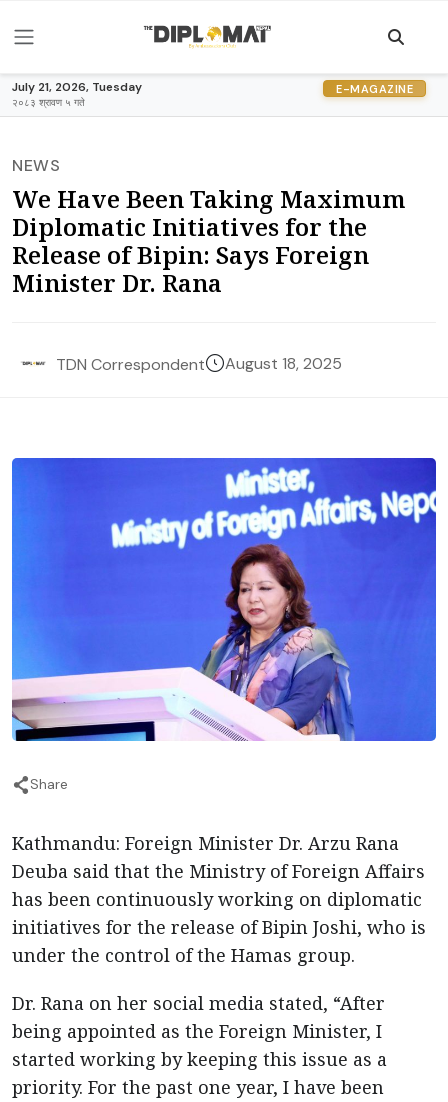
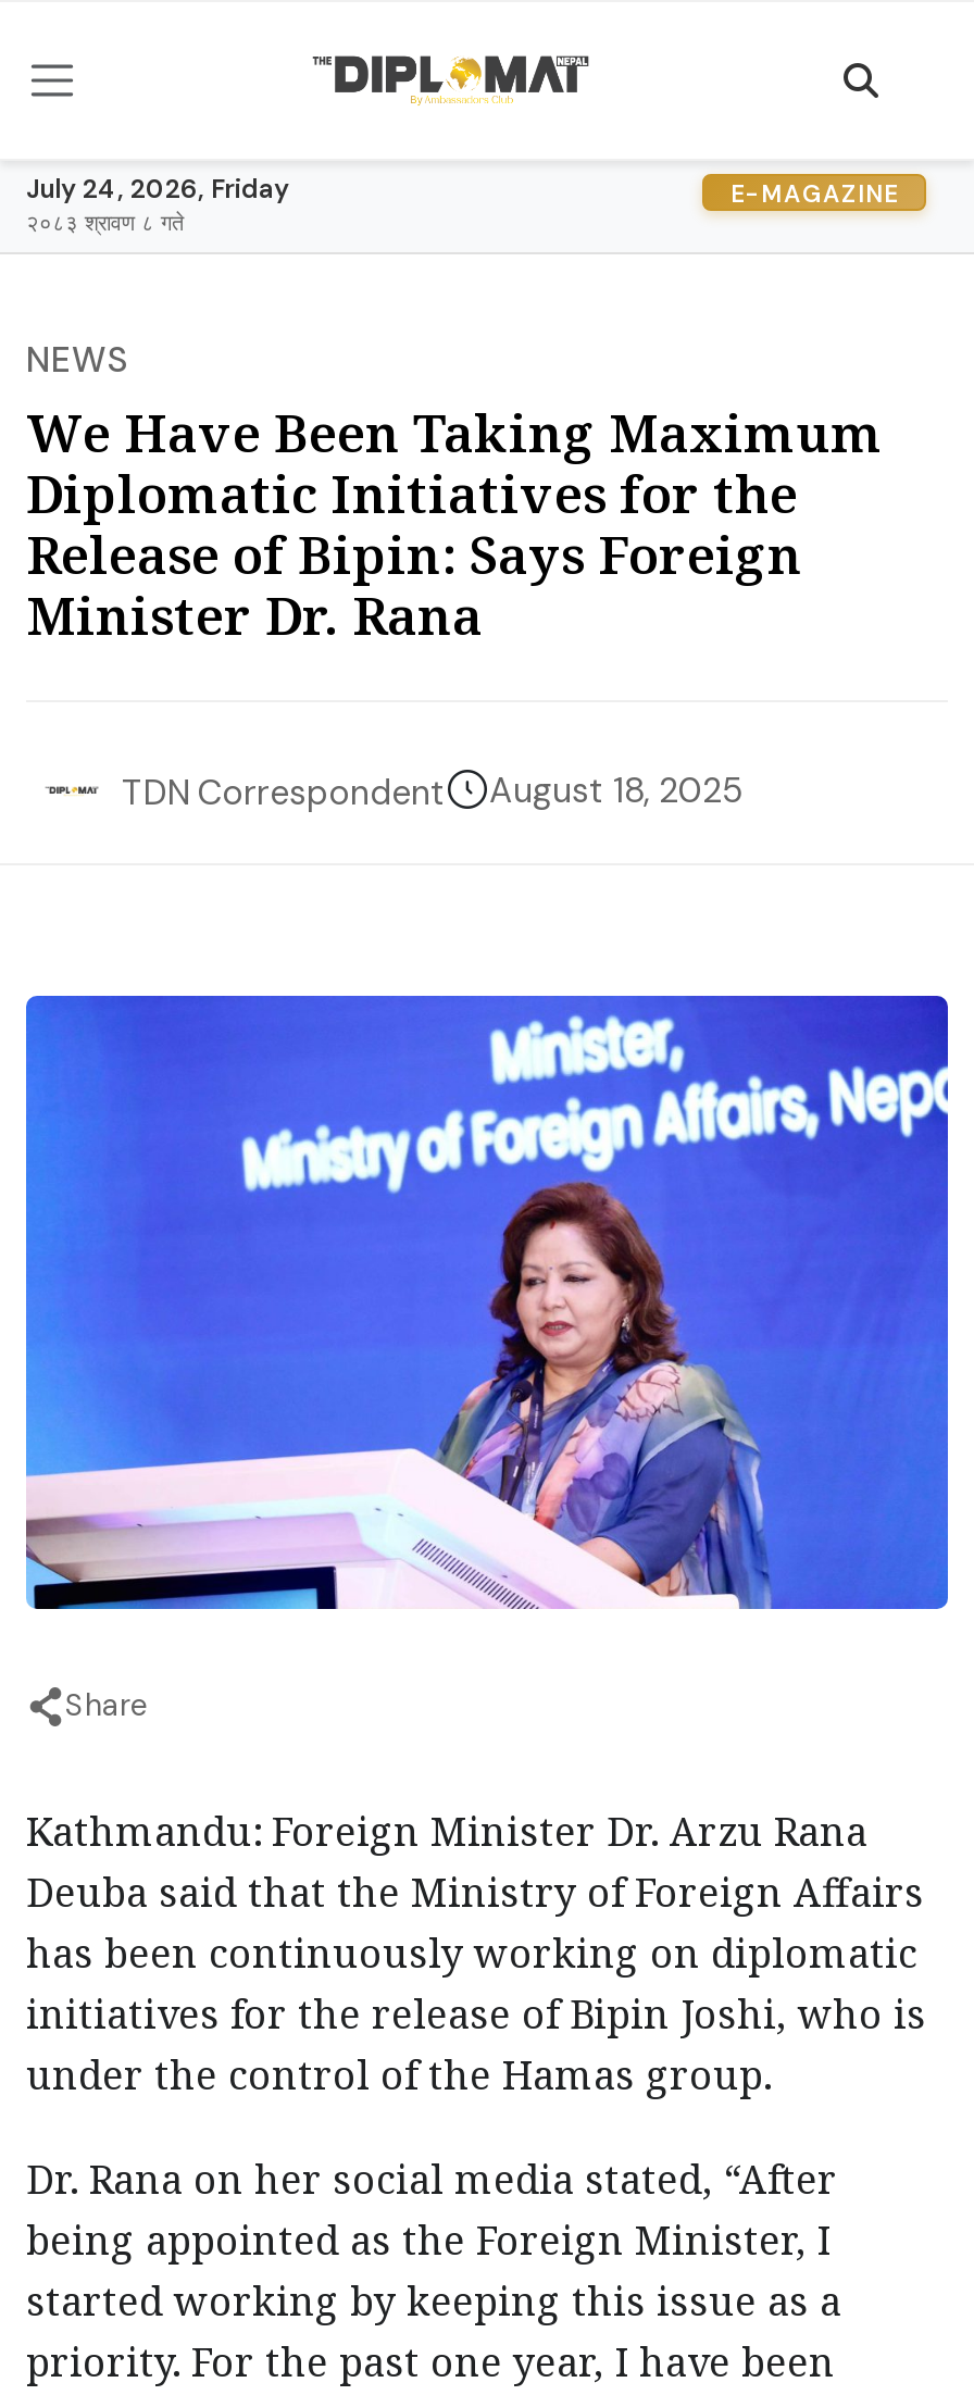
- July 21, 2026, Tuesday
+ July 24, 2026, Friday

- २०८३ श्रावण ५ गते
+ २०८३ श्रावण ८ गते
